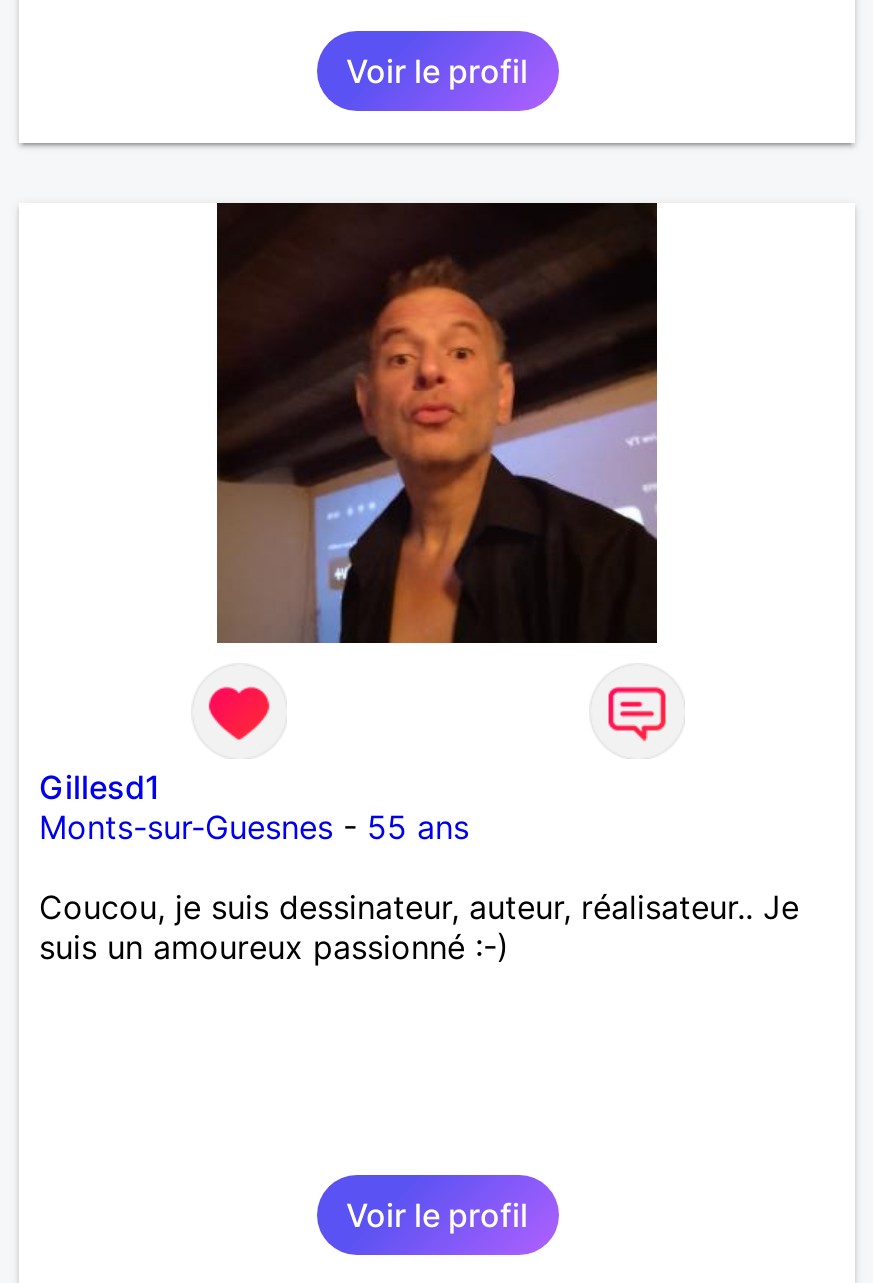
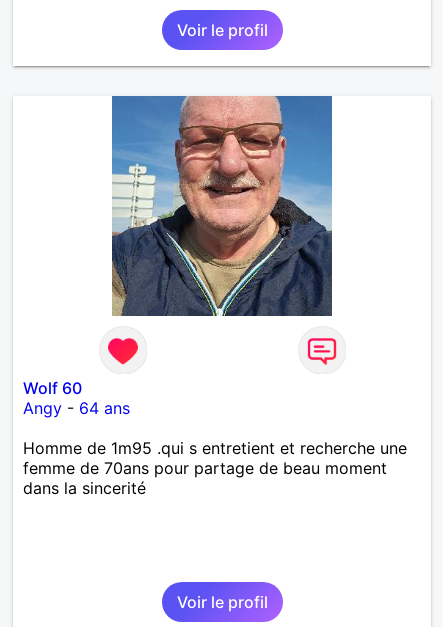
- [image]
+ [image]

- Gillesd1
- Monts-sur-Guesnes - 55 ans
+ Wolf 60
+ Angy - 64 ans

- Coucou, je suis dessinateur, auteur, réalisateur.. Je
- suis un amoureux passionné :-)
+ Homme de 1m95 .qui s entretient et recherche une
+ femme de 70ans pour partage de beau moment
+ dans la sincerité
